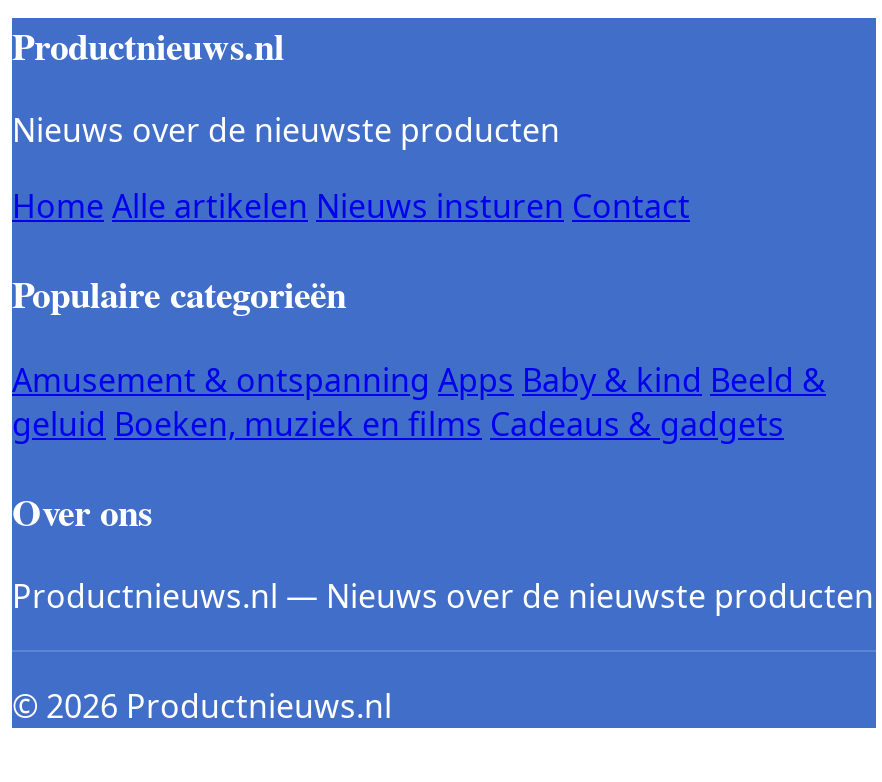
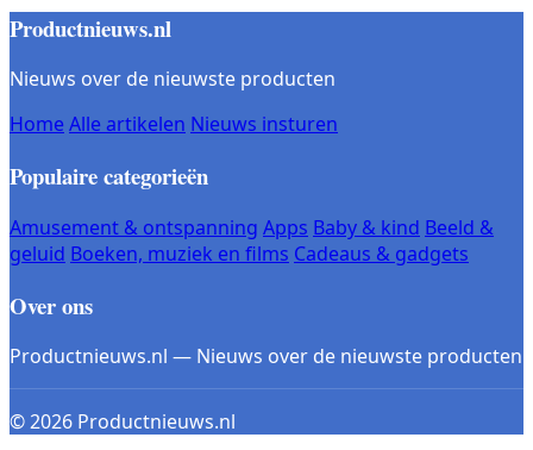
- Home Alle artikelen Nieuws insturen Contact
+ Home Alle artikelen Nieuws insturen
